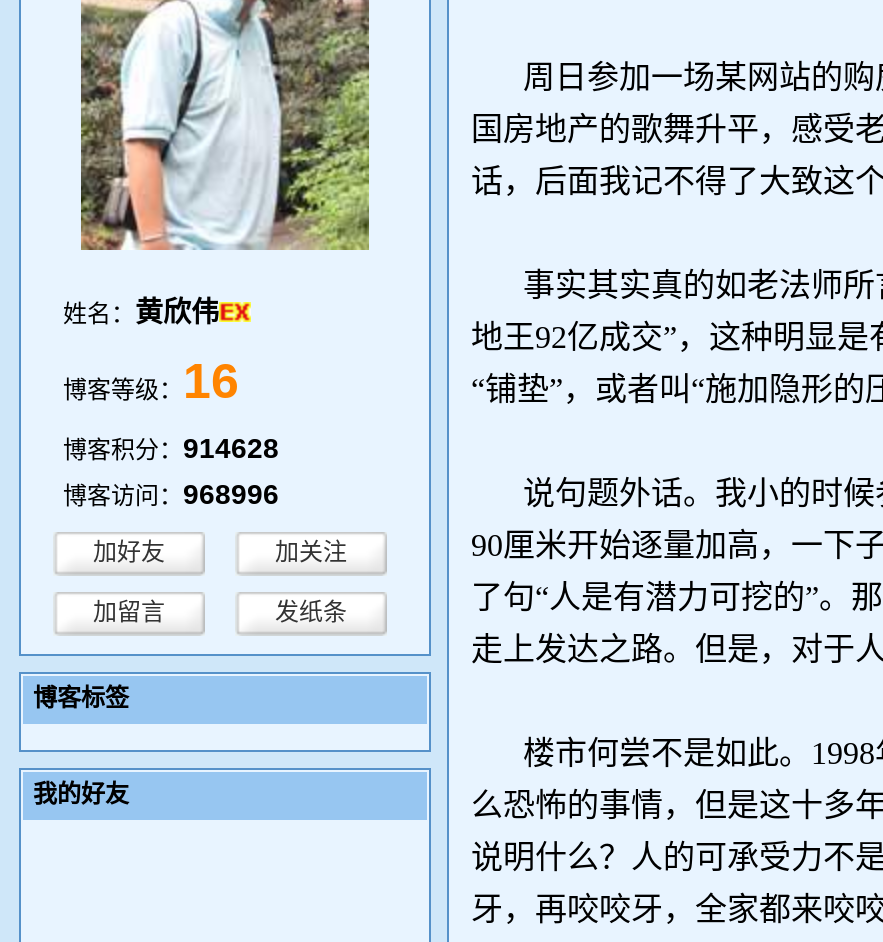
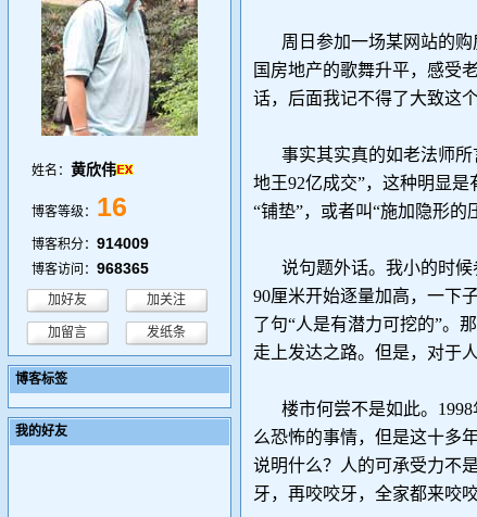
- 博客积分：914628
+ 博客积分：914009

- 博客访问：968996
+ 博客访问：968365
